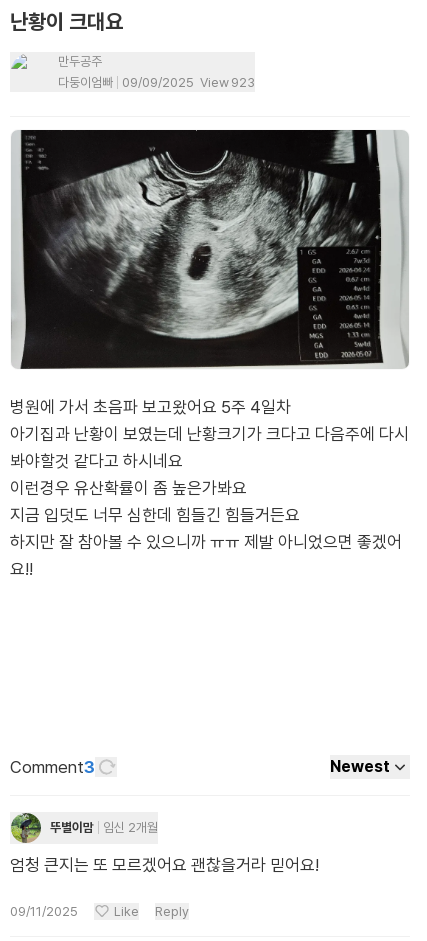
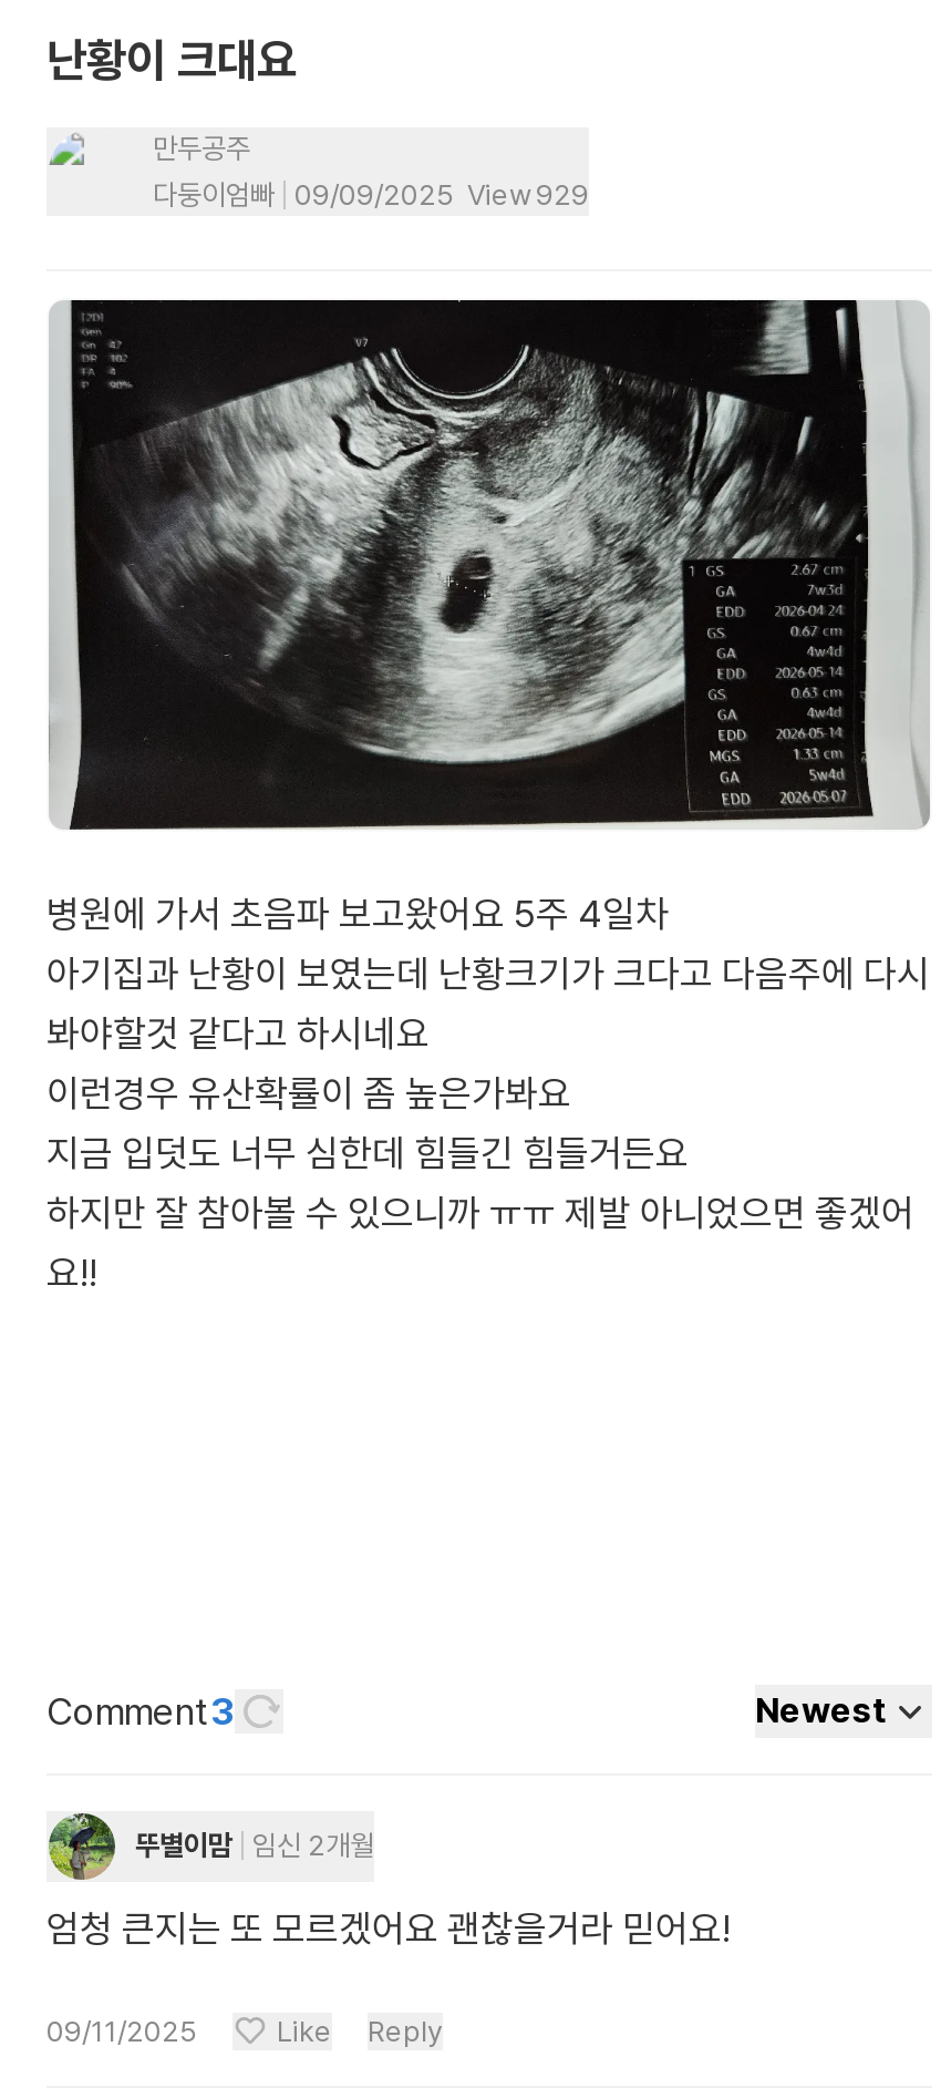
- 다둥이엄빠 09/09/2025 View 923
+ 다둥이엄빠 09/09/2025 View 929
